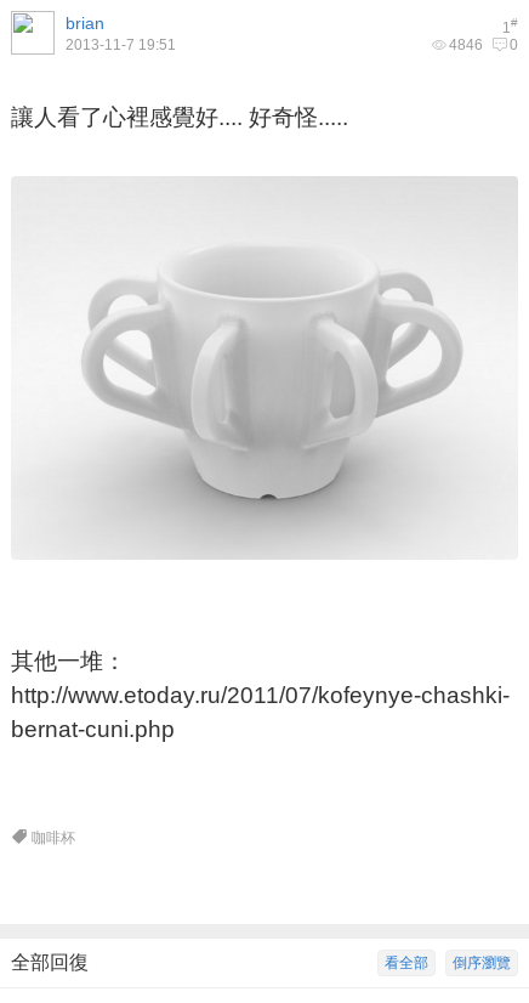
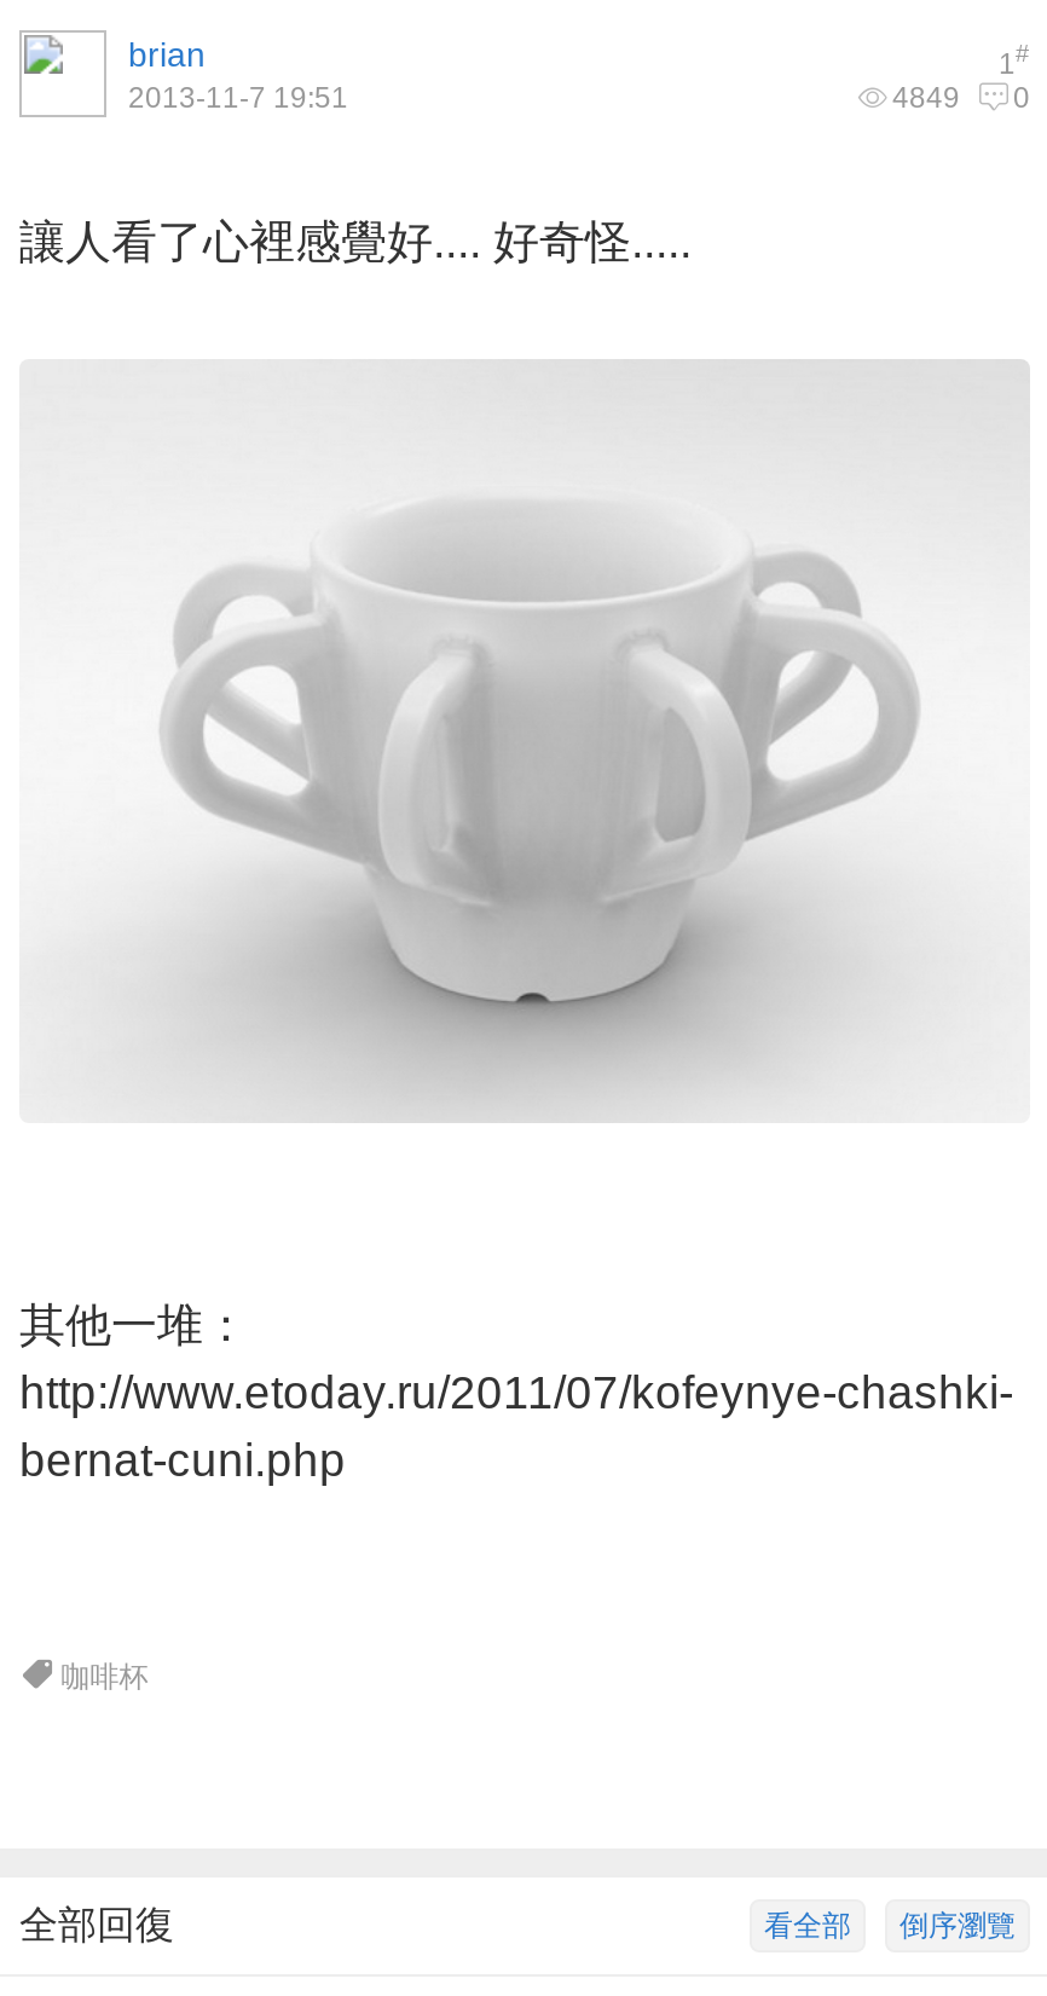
- 4846 0
+ 4849 0
